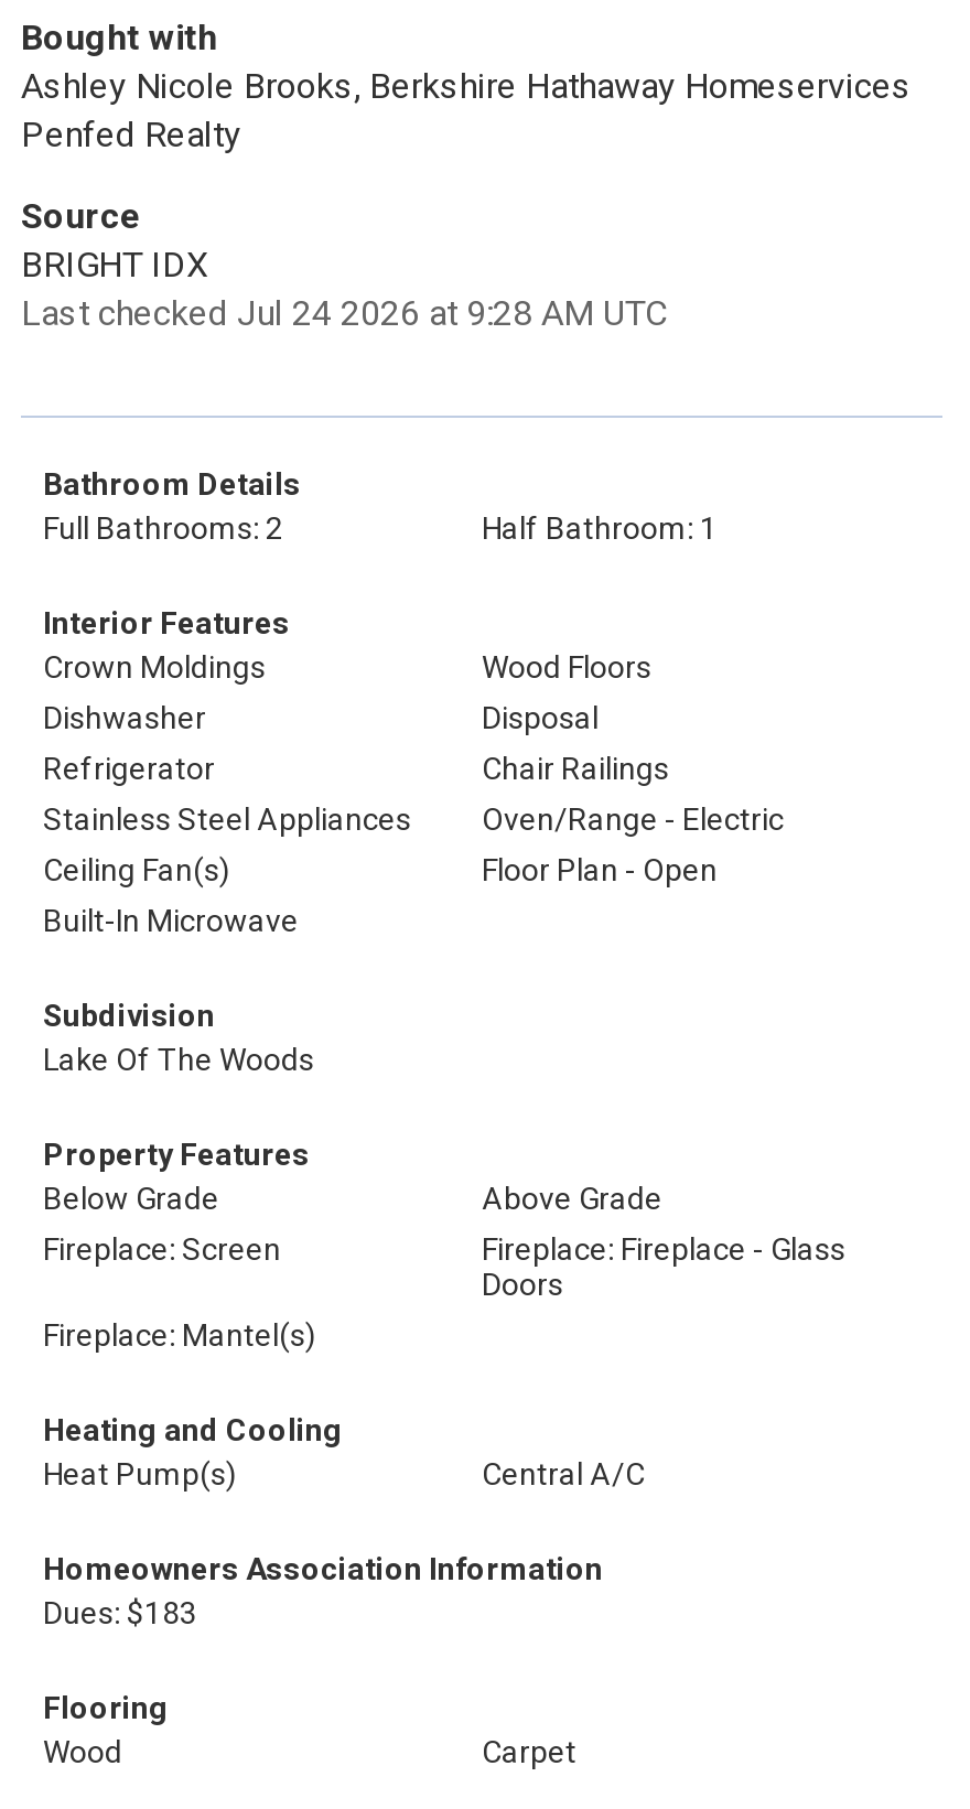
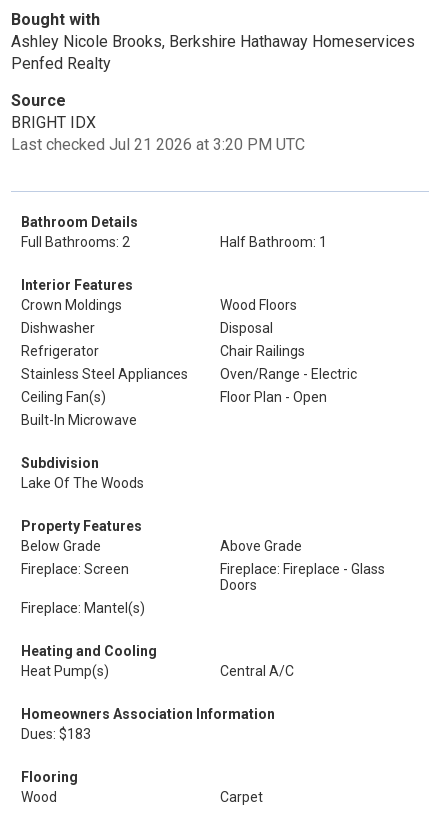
- Last checked Jul 24 2026 at 9:28 AM UTC
+ Last checked Jul 21 2026 at 3:20 PM UTC
